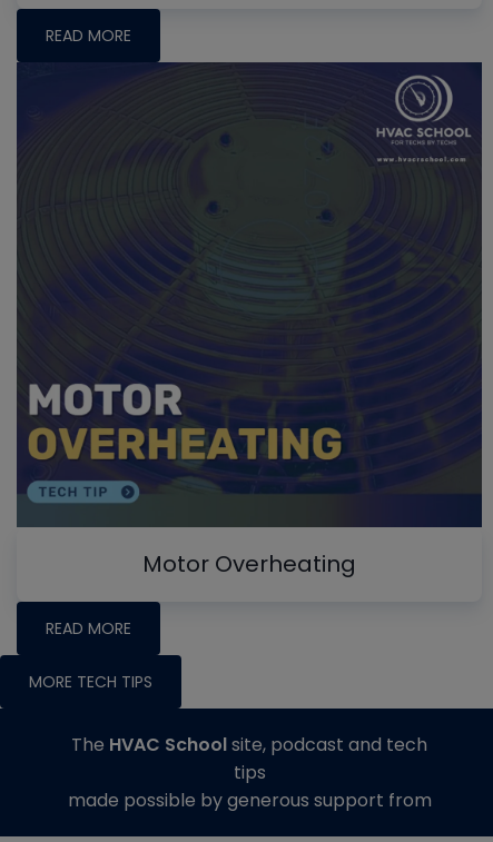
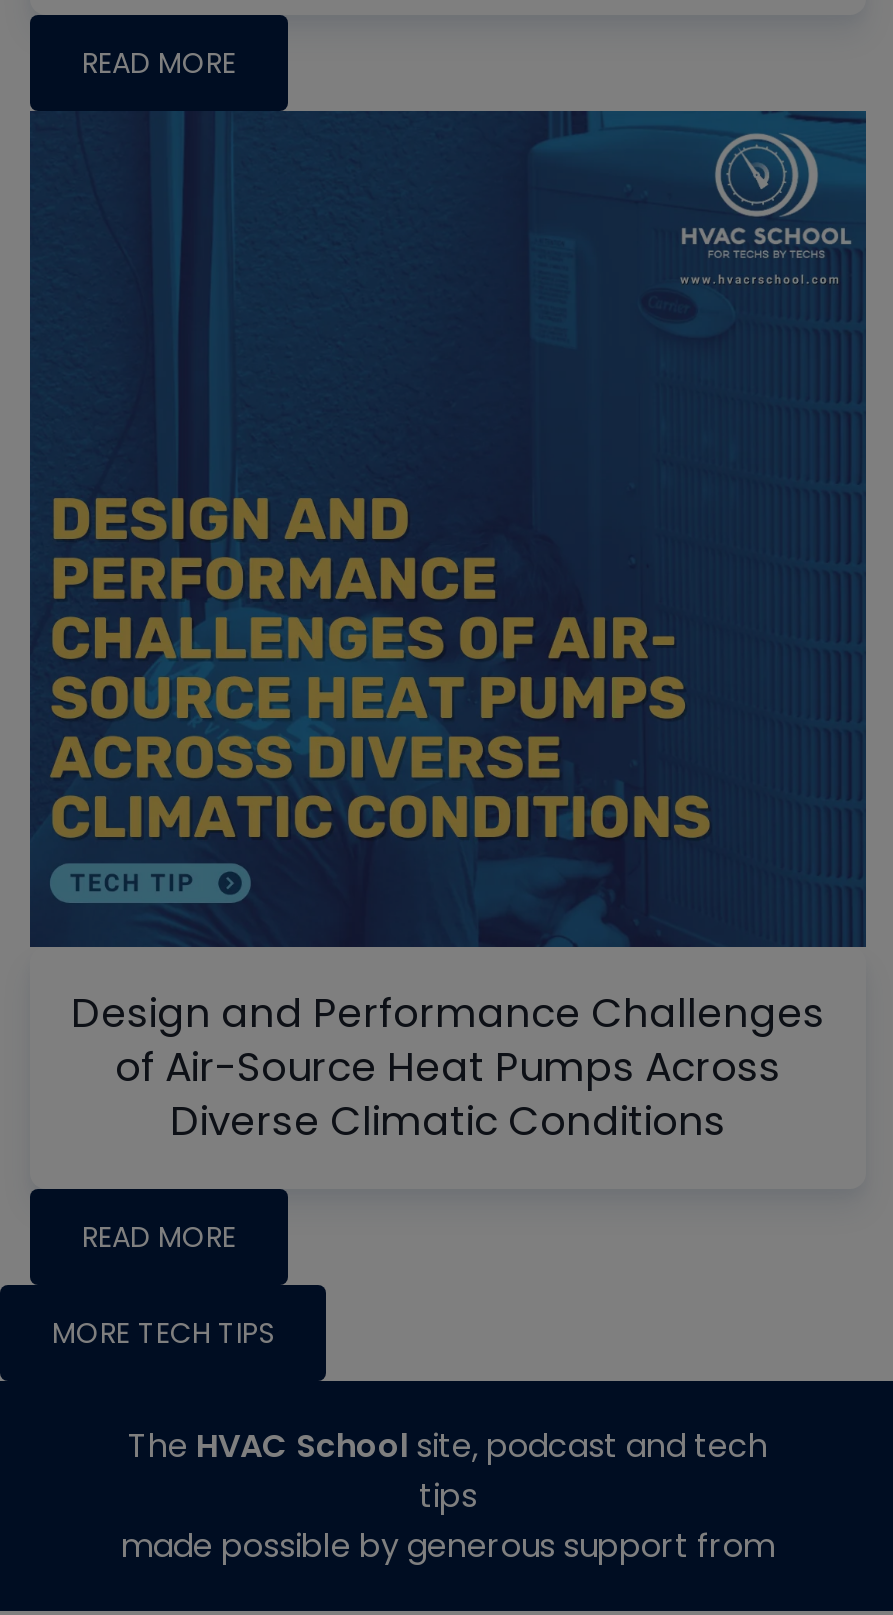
- [image]
- Motor Overheating
+ [image]
+ Design and Performance Challenges
+ of Air-Source Heat Pumps Across
+ Diverse Climatic Conditions
